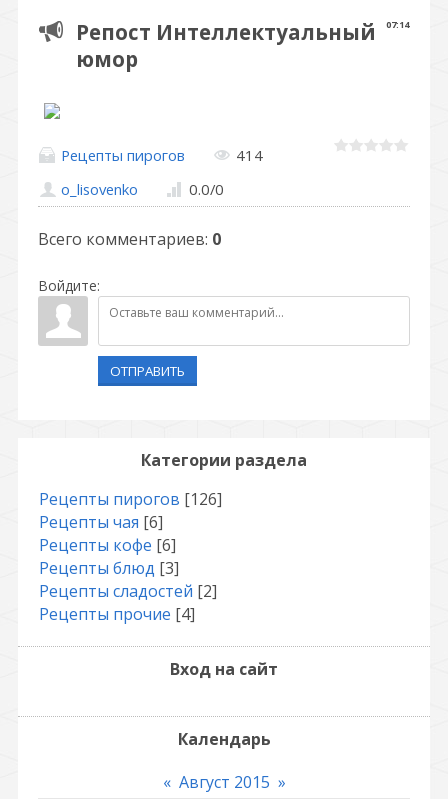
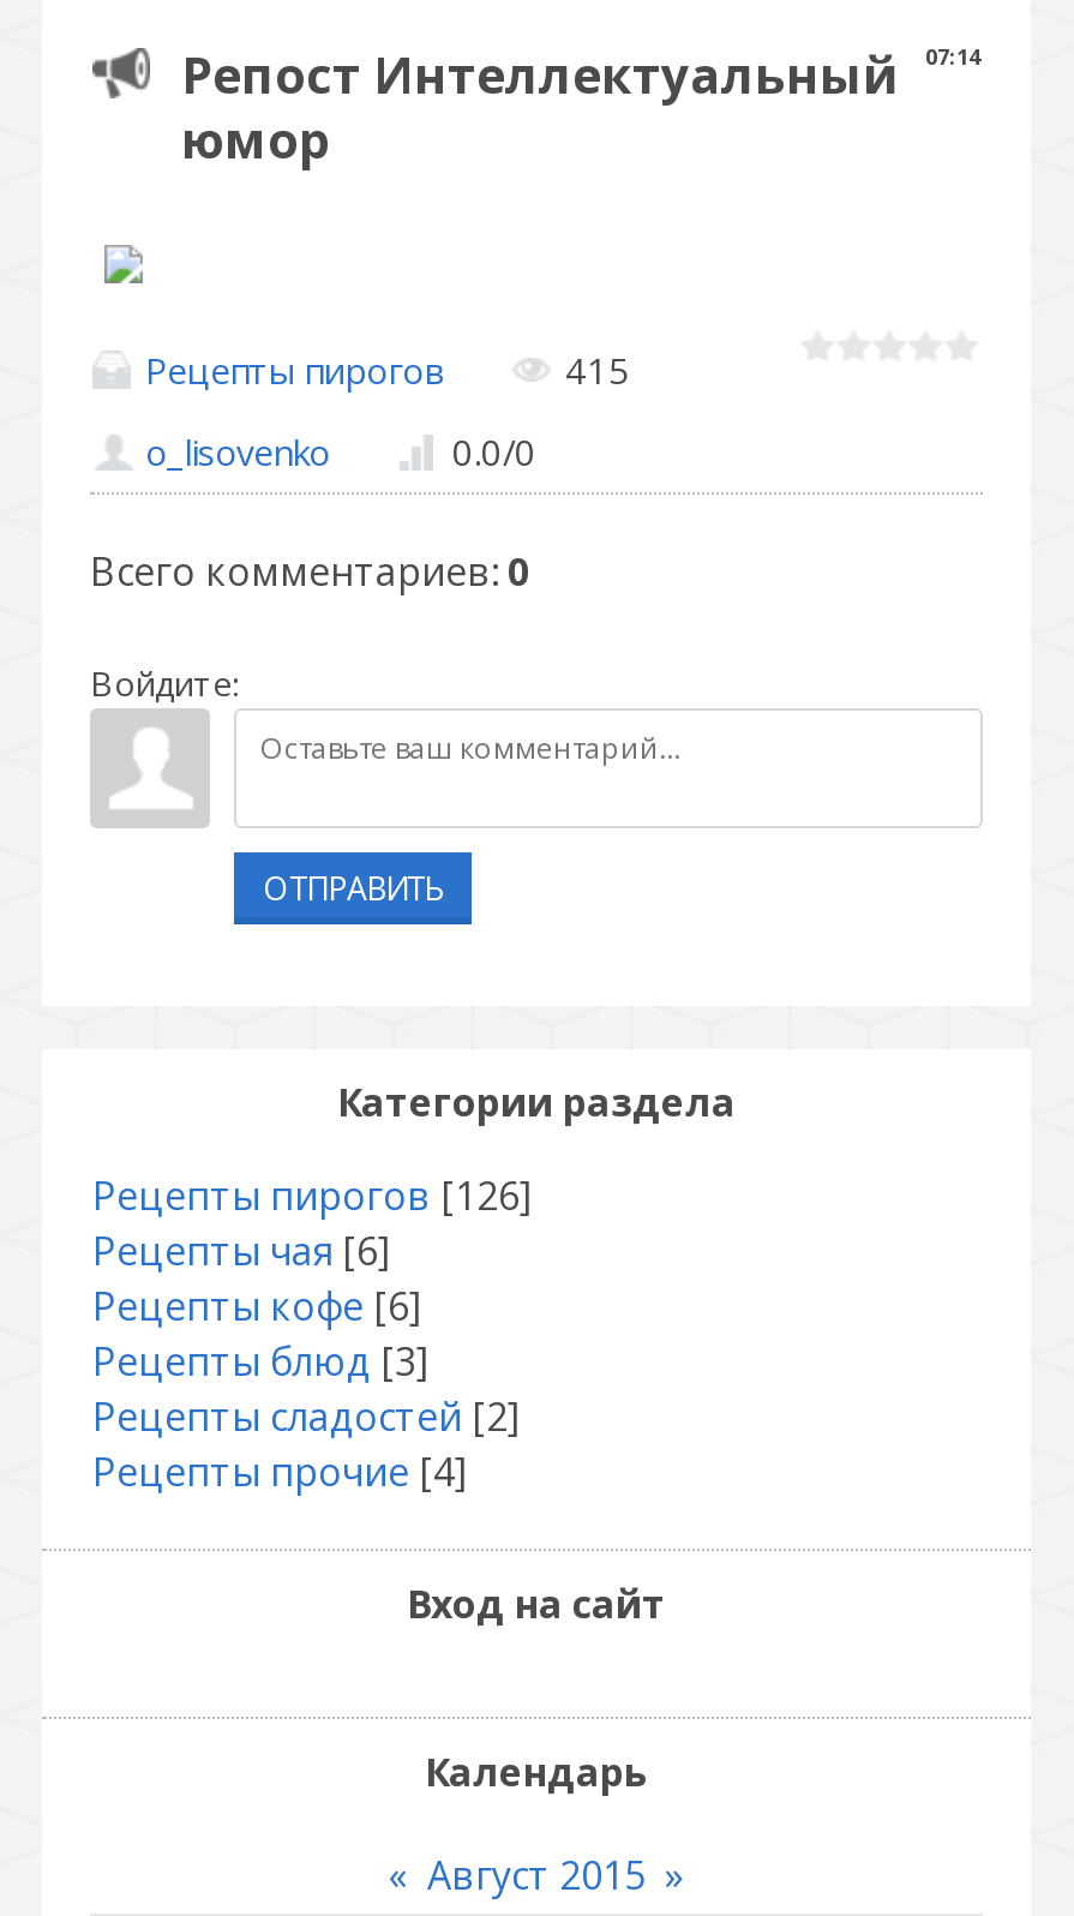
- 414
+ 415
